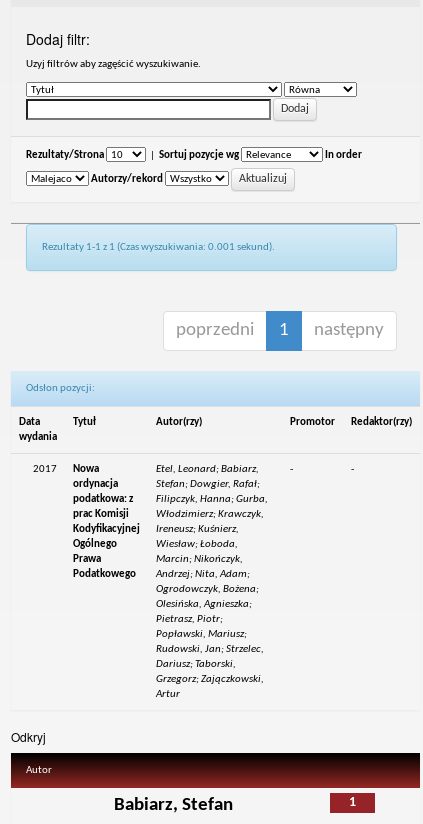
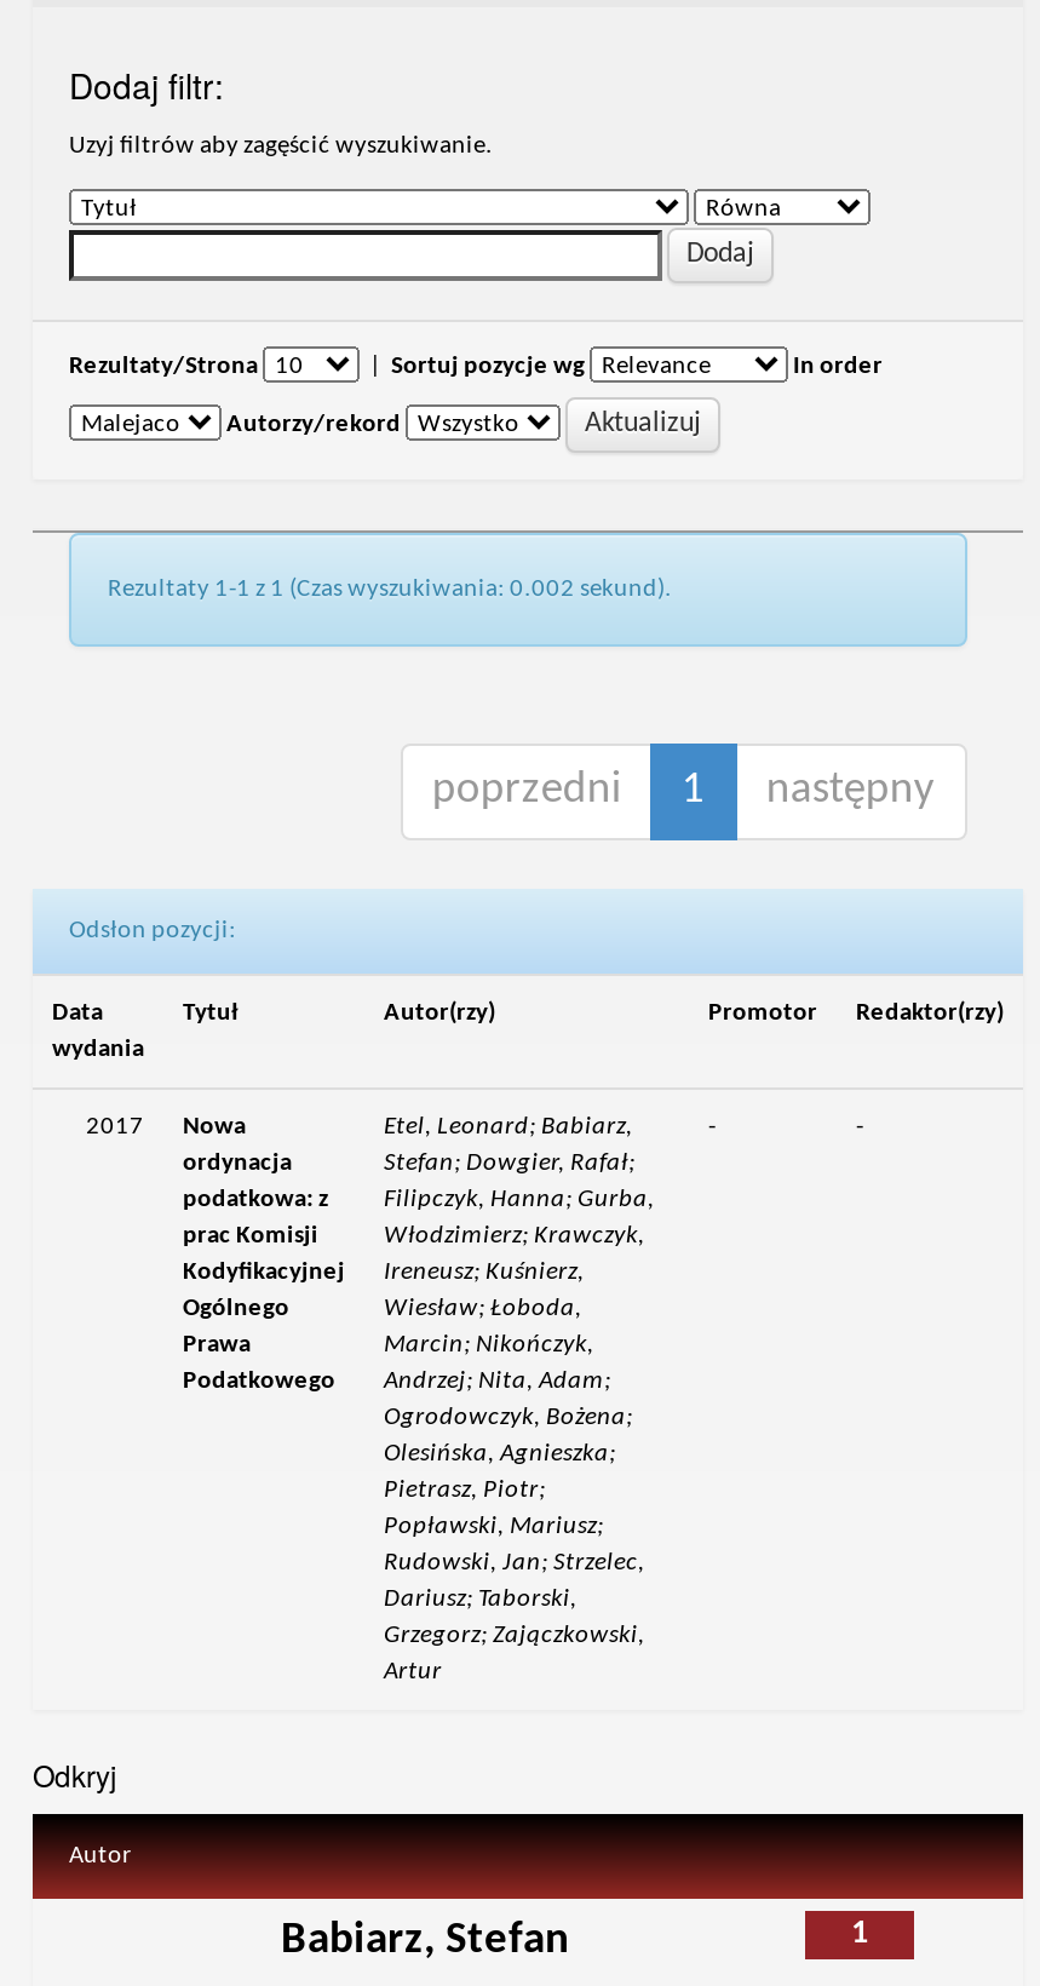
- Rezultaty 1-1 z 1 (Czas wyszukiwania: 0.001 sekund).
+ Rezultaty 1-1 z 1 (Czas wyszukiwania: 0.002 sekund).
